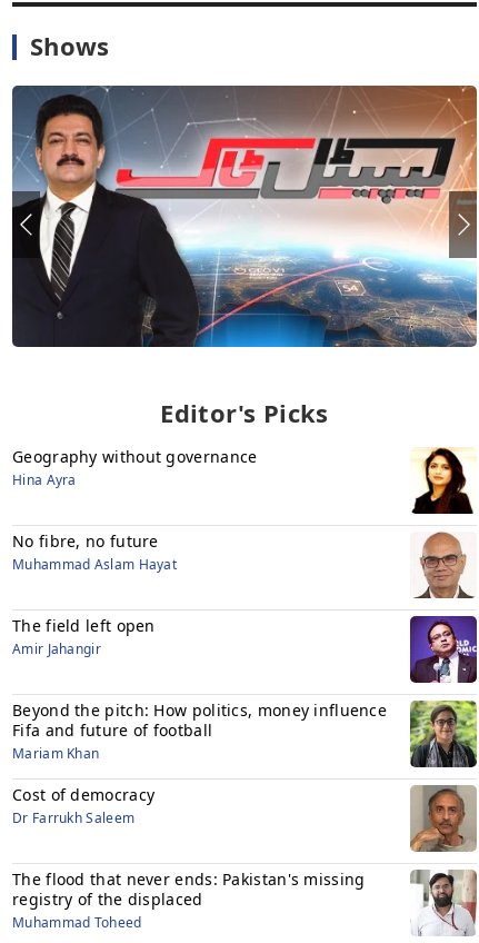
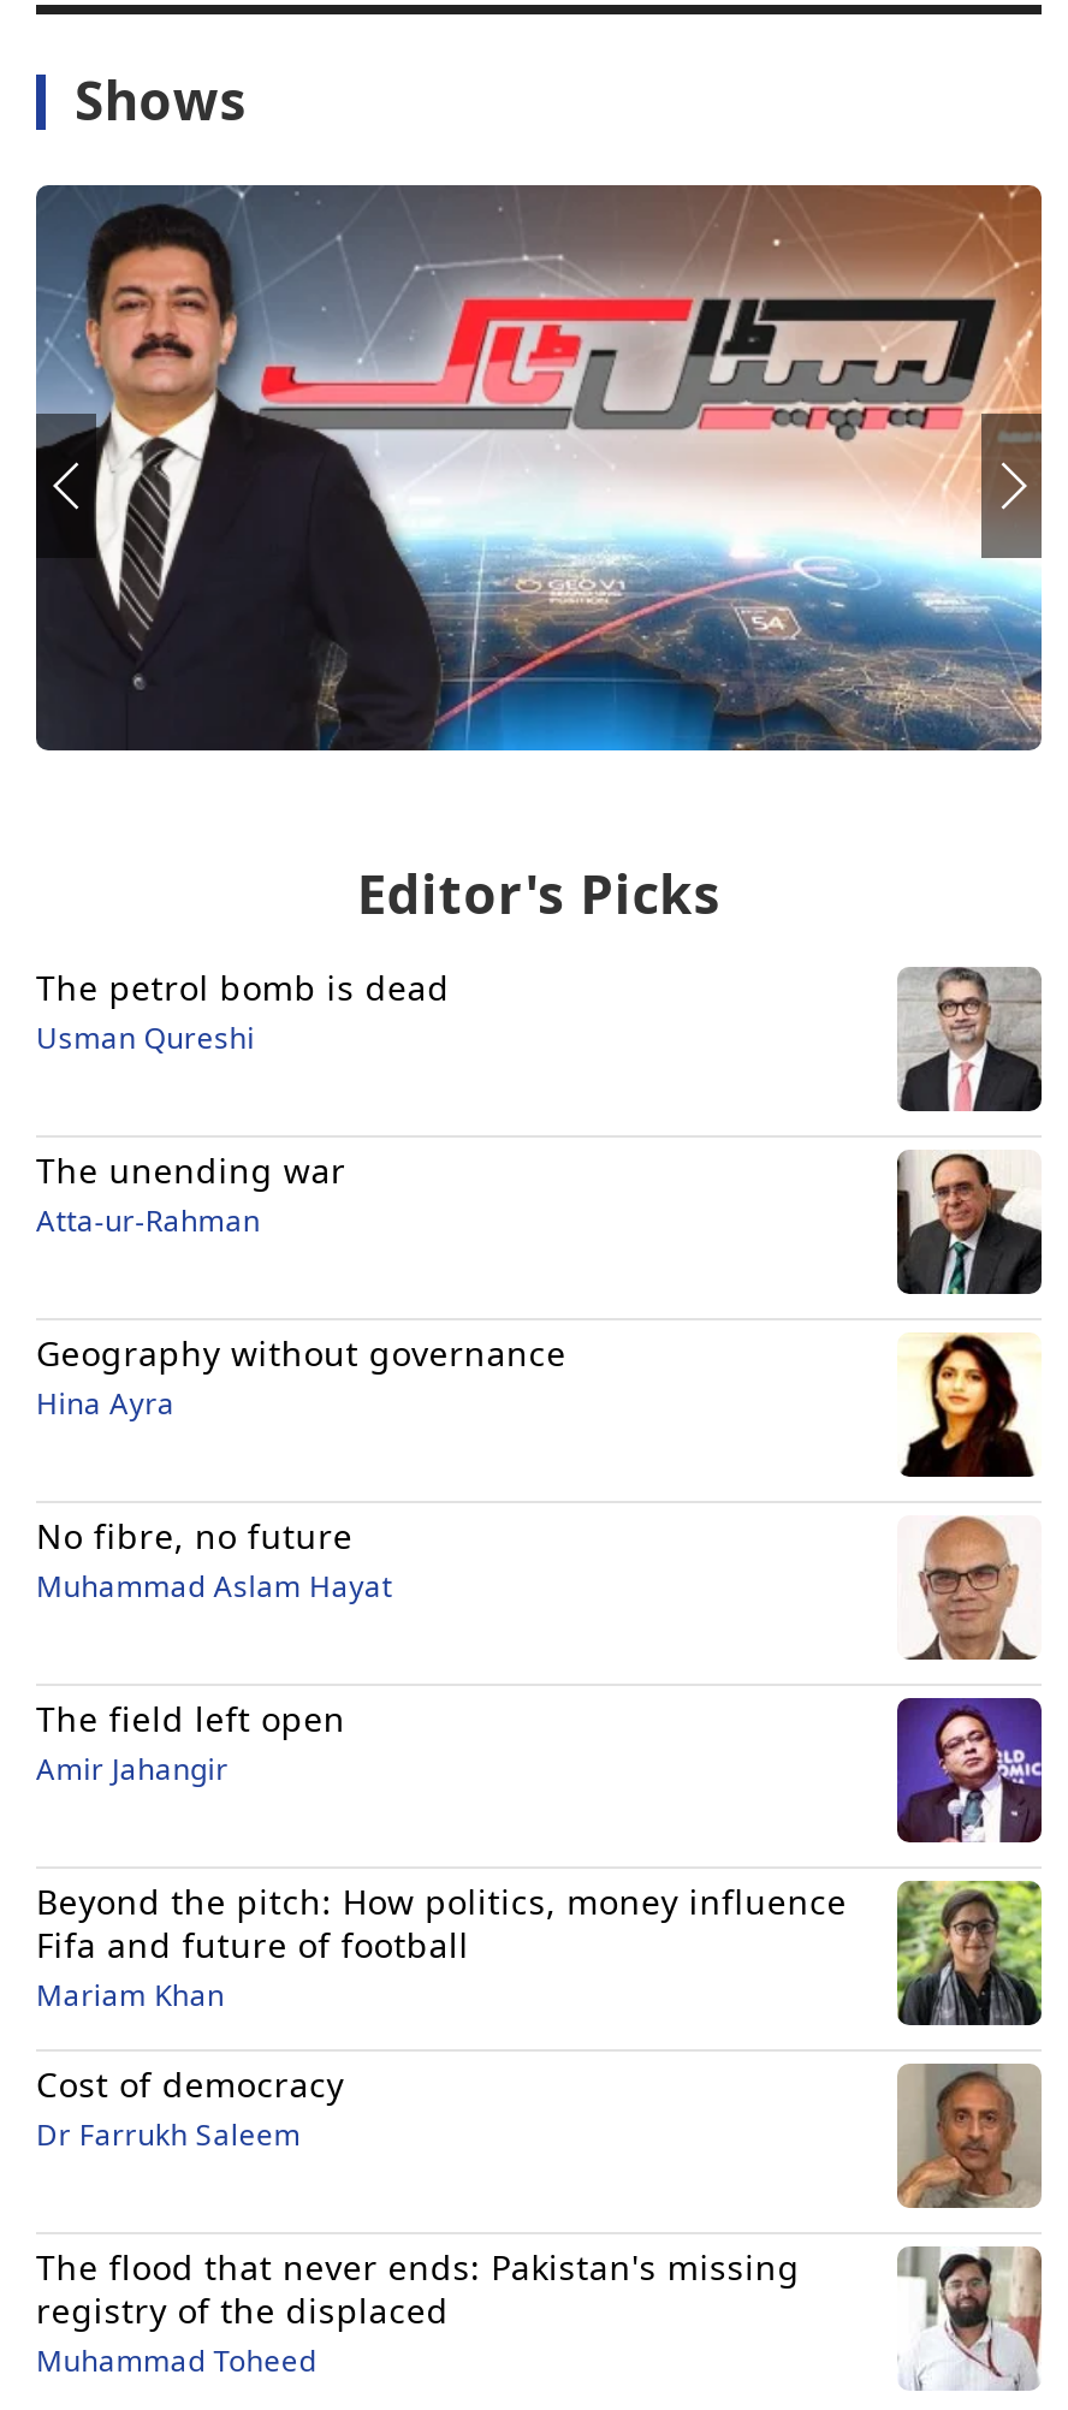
+ The petrol bomb is dead
+ Usman Qureshi
+ The unending war
+ Atta-ur-Rahman

+ [image]

+ [image]
